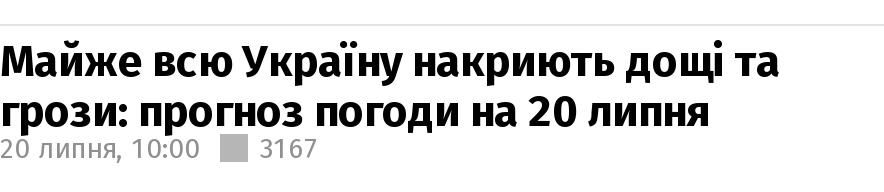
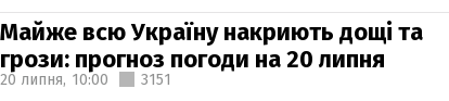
- 20 липня, 10:00 3167
+ 20 липня, 10:00 3151
